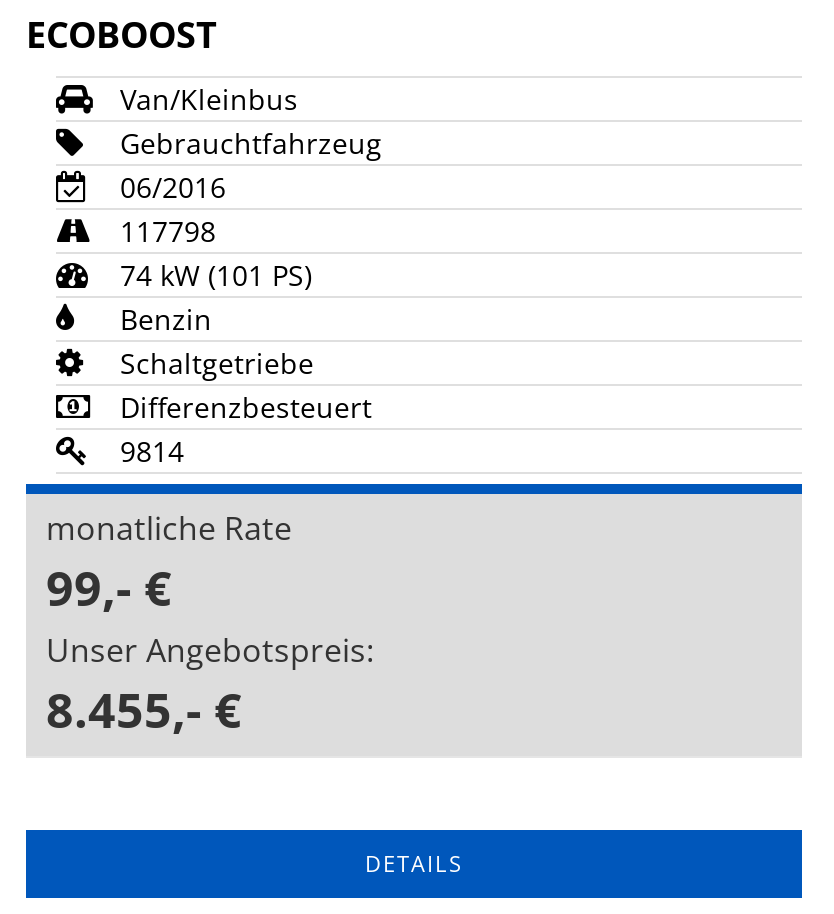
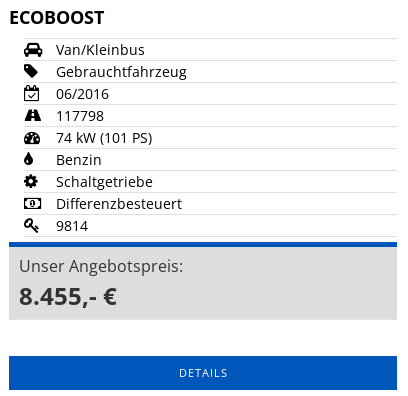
- monatliche Rate
- 99,- €
